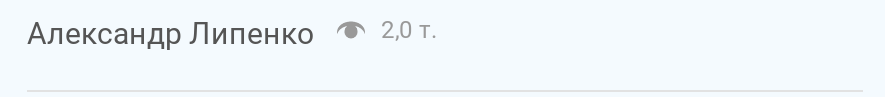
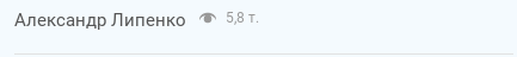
- 2,0 т.
+ 5,8 т.
